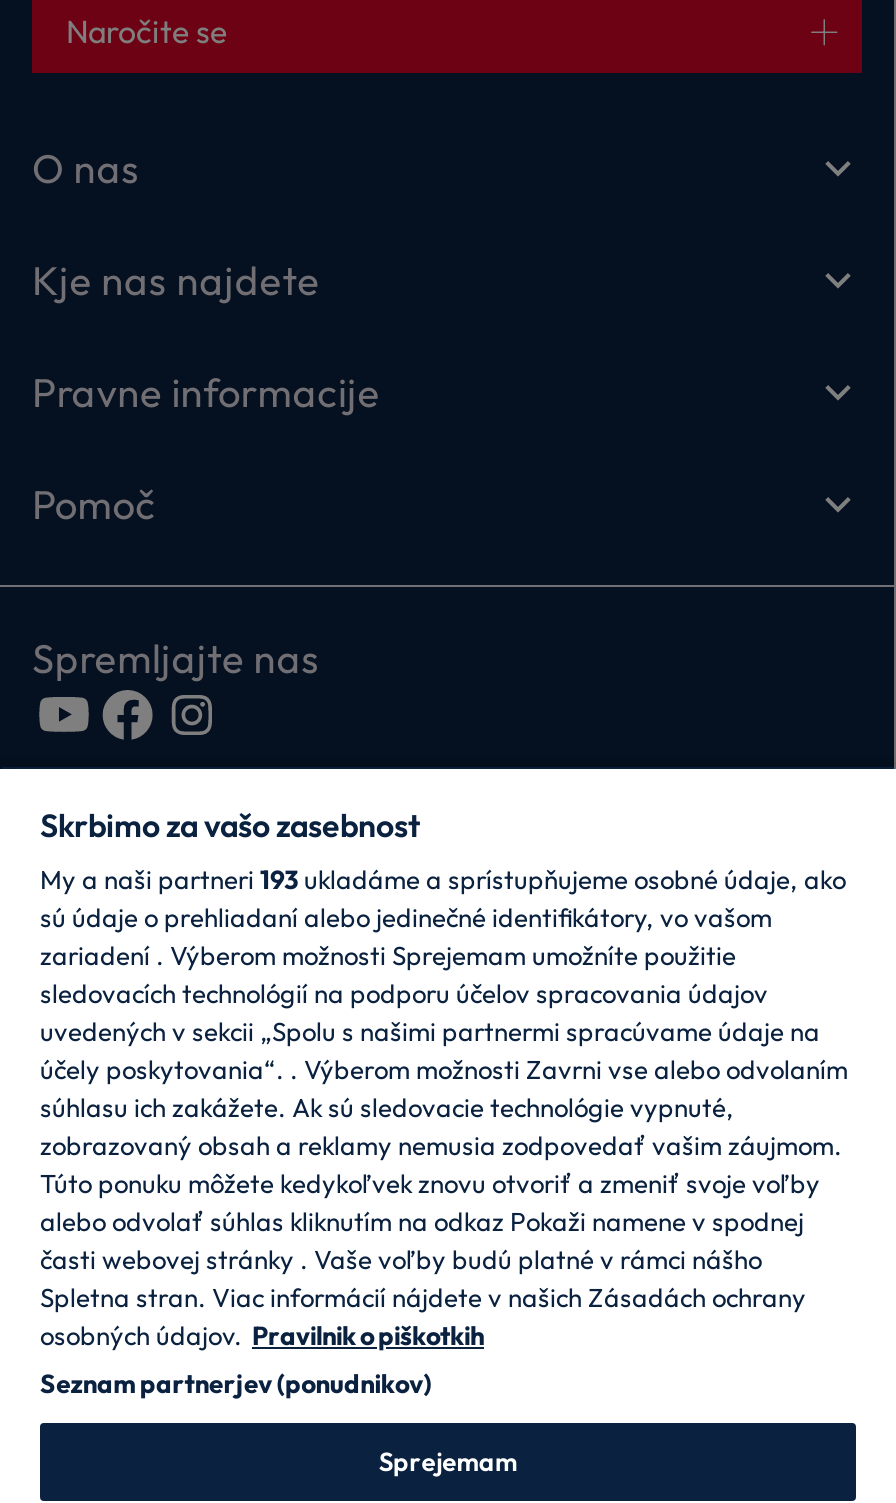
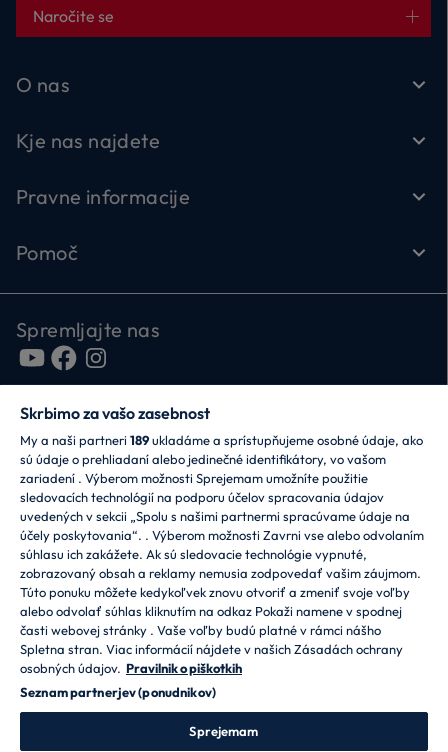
- My a naši partneri 193 ukladáme a sprístupňujeme osobné údaje, ako
+ My a naši partneri 189 ukladáme a sprístupňujeme osobné údaje, ako
